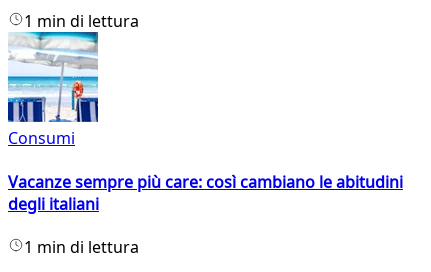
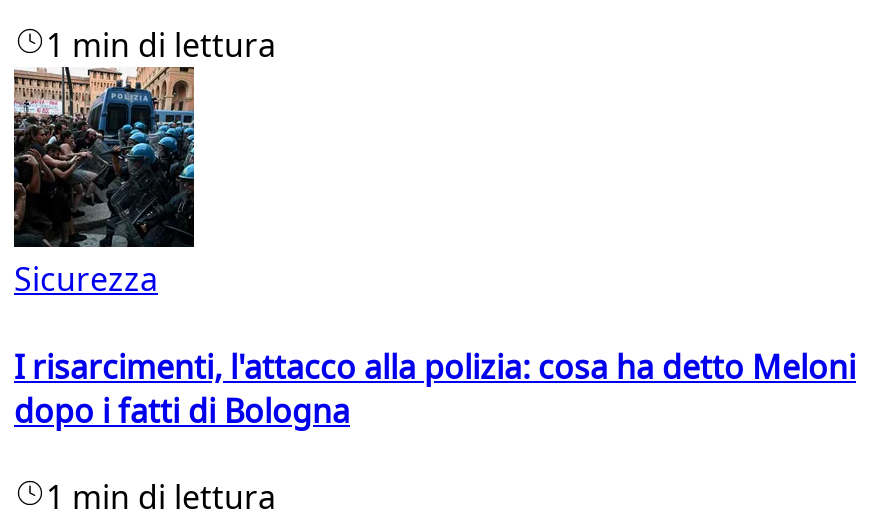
- [image]
- Consumi
+ [image]
+ Sicurezza

- Vacanze sempre più care: così cambiano le abitudini
- degli italiani
+ I risarcimenti, l'attacco alla polizia: cosa ha detto Meloni
+ dopo i fatti di Bologna
